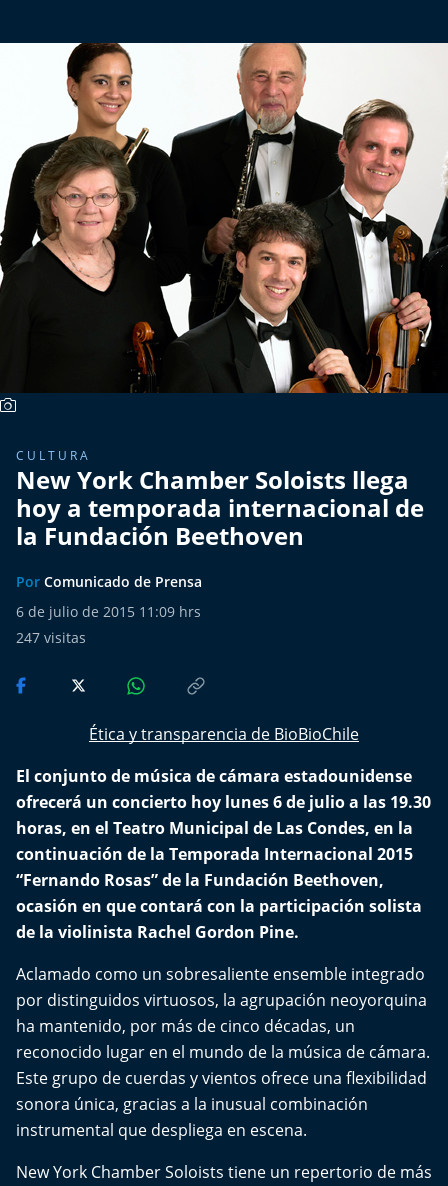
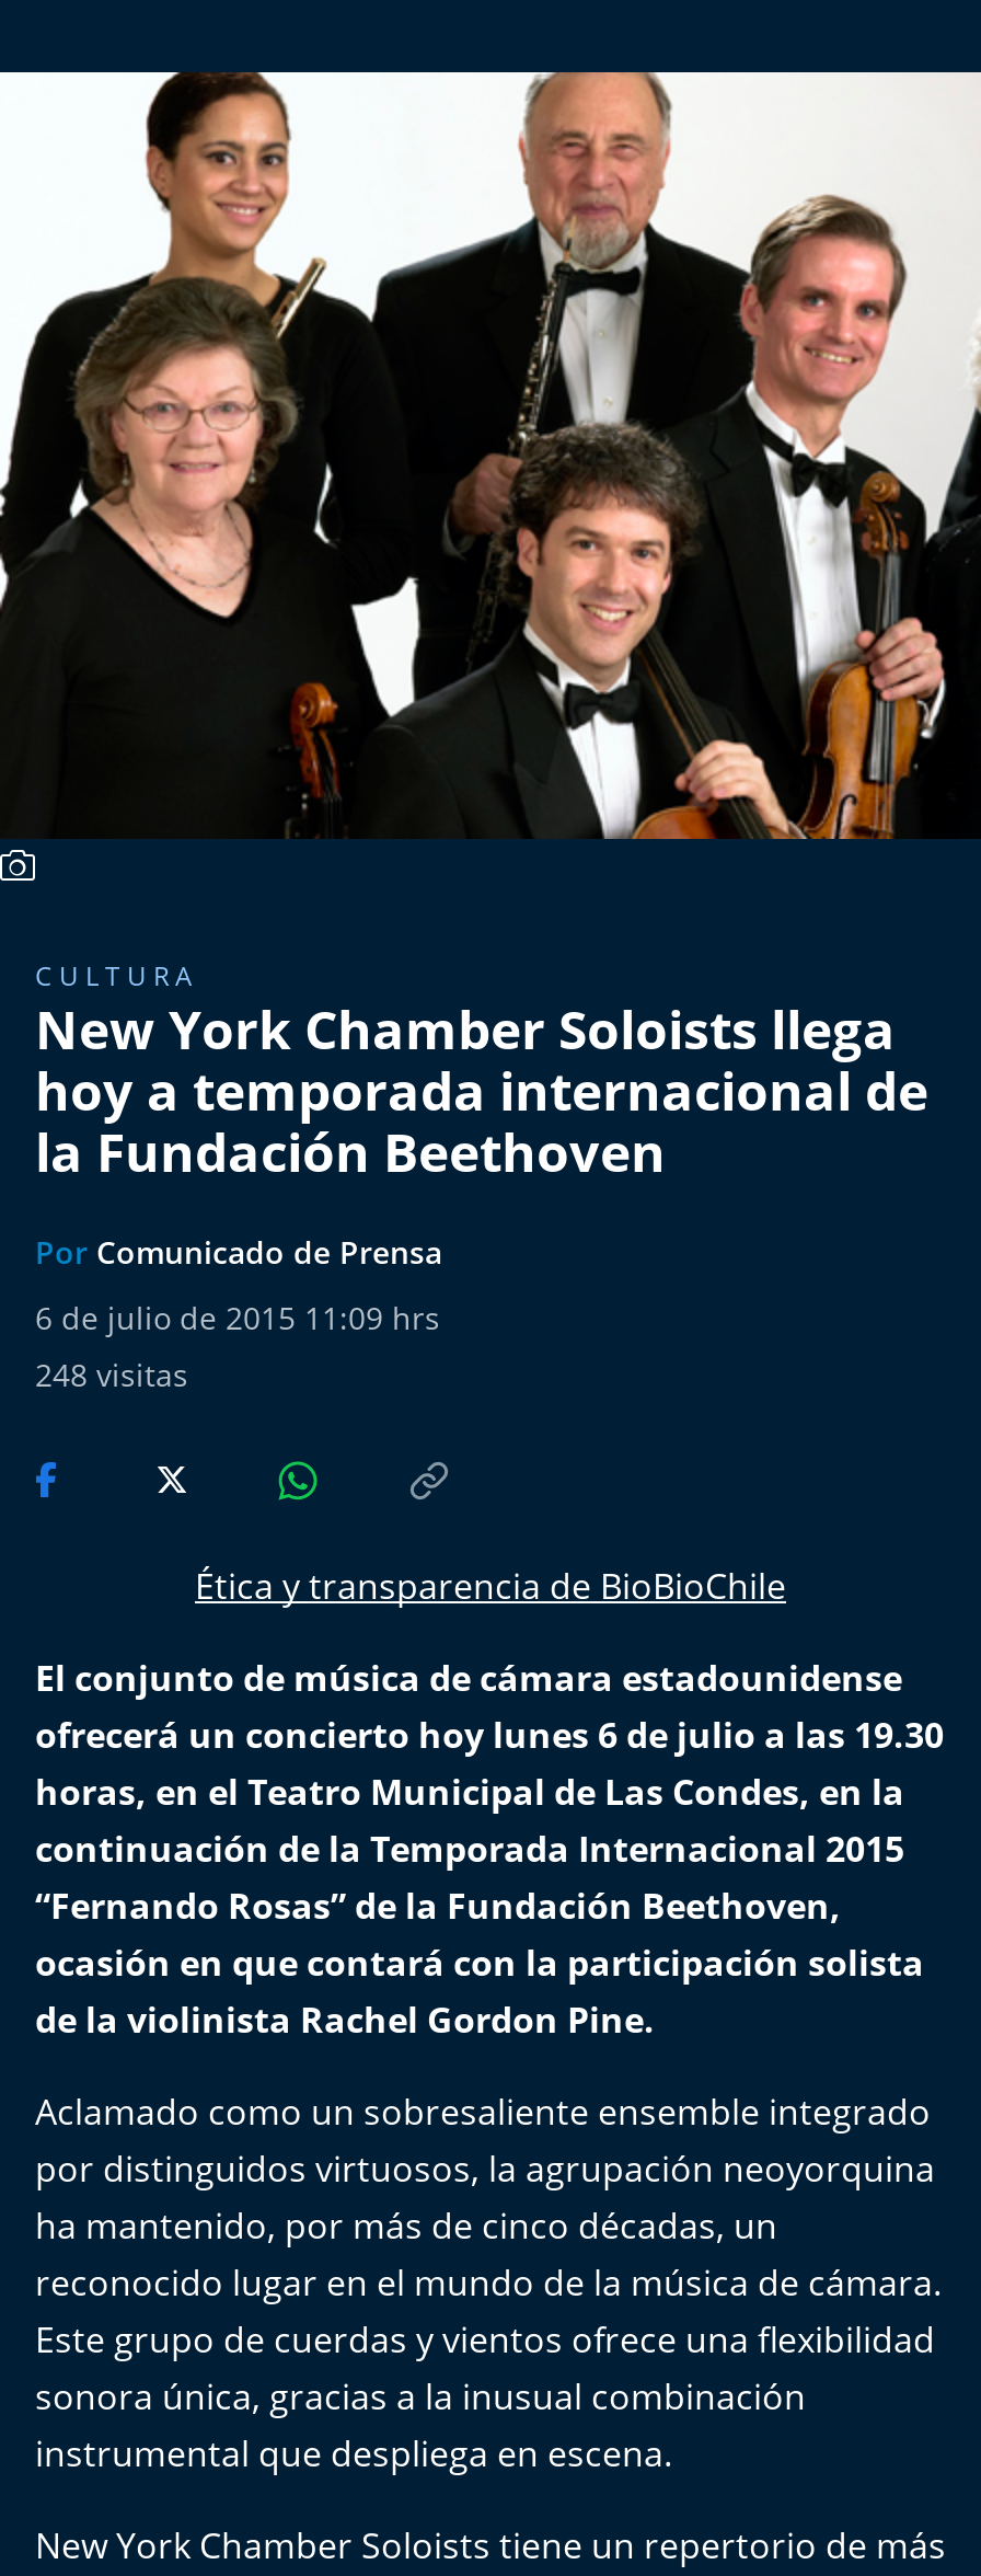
- 247 visitas
+ 248 visitas
